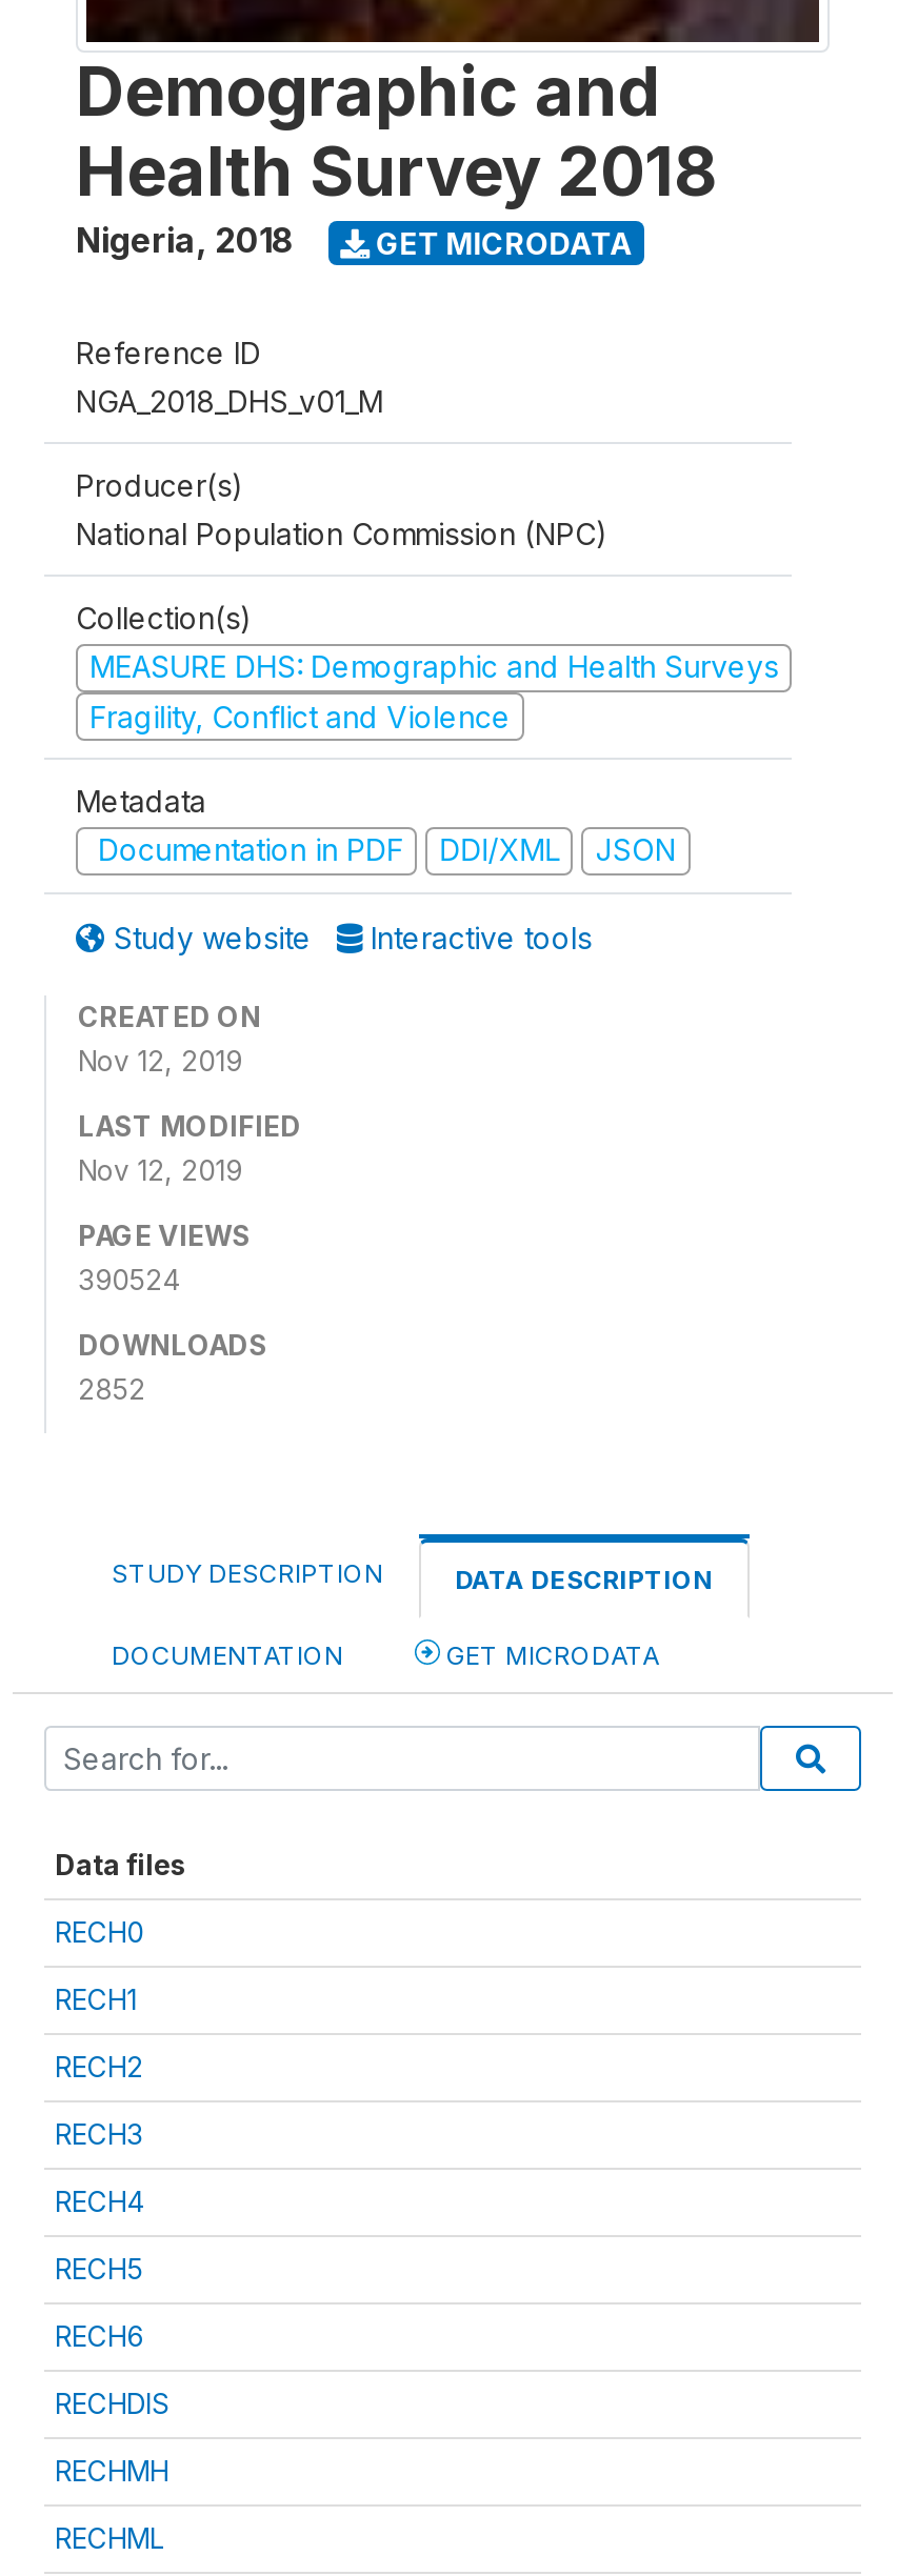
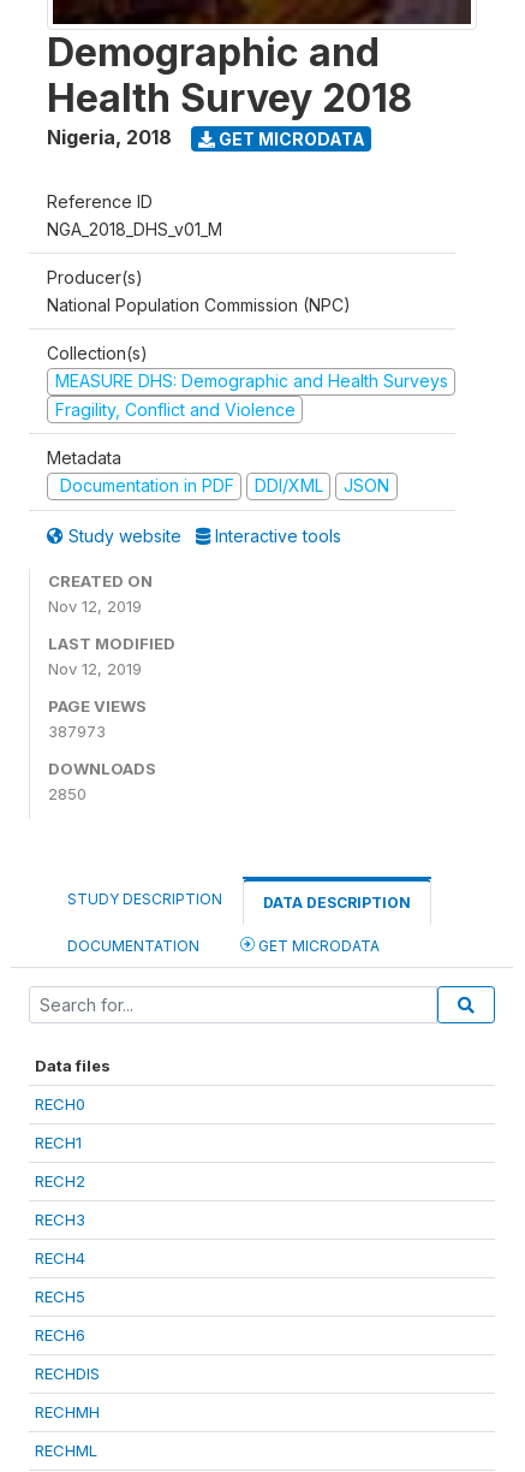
- 390524
+ 387973

- 2852
+ 2850
